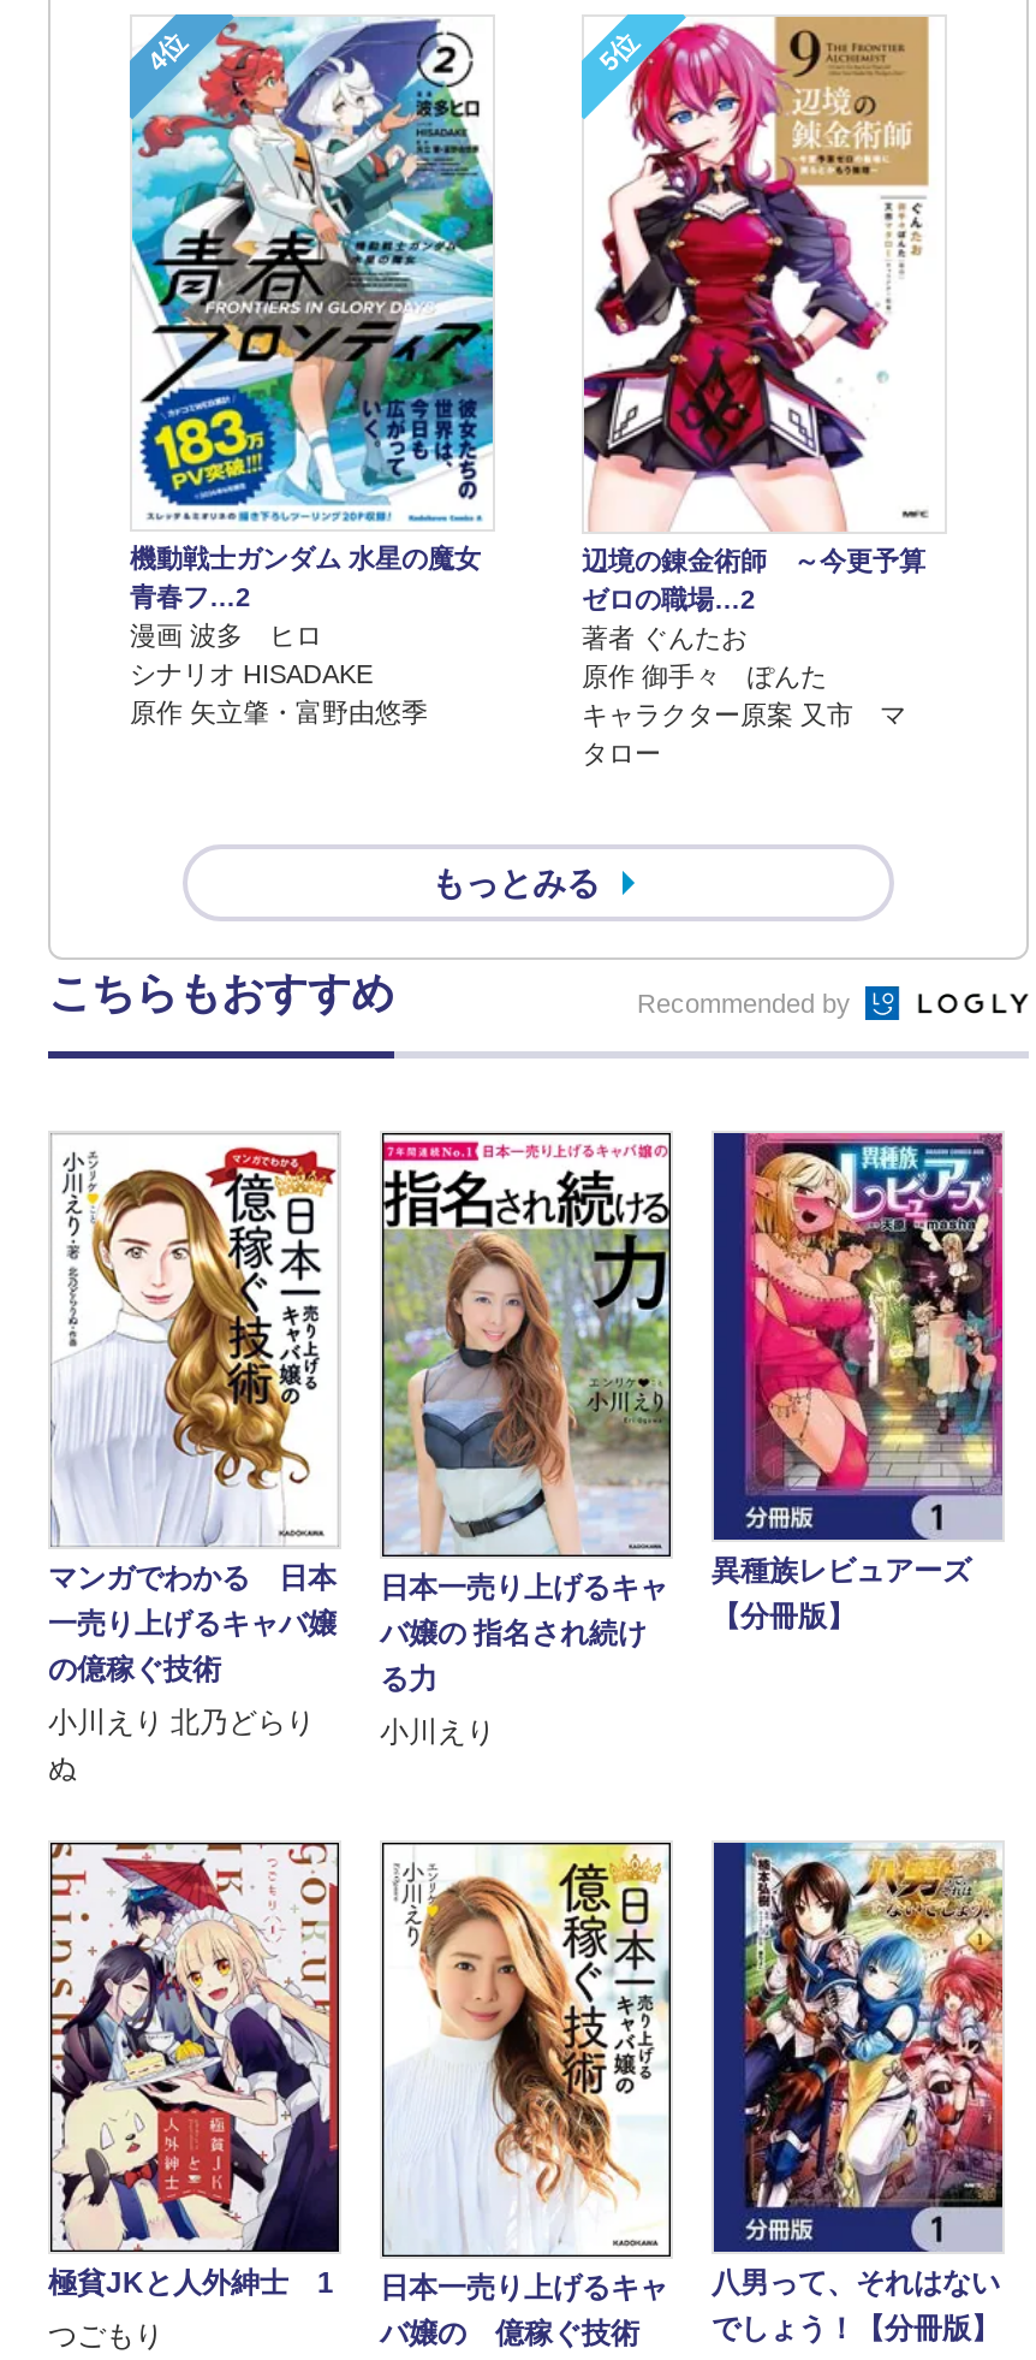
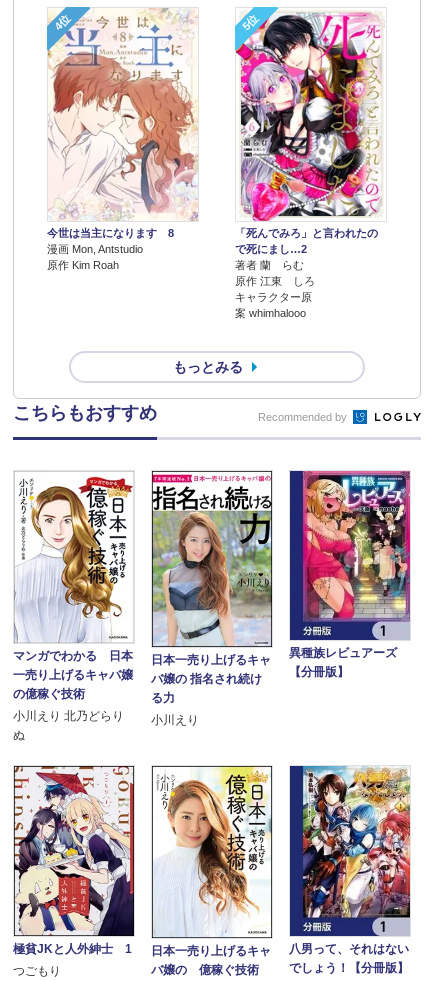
- [image]
- 機動戦士ガンダム 水星の魔女
- 青春フ…2
- 漫画 波多 ヒロ
- シナリオ HISADAKE
- 原作 矢立肇・富野由悠季
+ [image]
+ 今世は当主になります 8
+ 漫画 Mon, Antstudio
+ 原作 Kim Roah

- [image]
- 辺境の錬金術師 ～今更予算
- ゼロの職場…2
- 著者 ぐんたお
- 原作 御手々 ぽんた
- キャラクター原案 又市 マ
- タロー
+ [image]
+ 「死んでみろ」と言われたの
+ で死にまし…2
+ 著者 蘭 らむ
+ 原作 江東 しろ
+ キャラクター原
+ 案 whimhalooo
